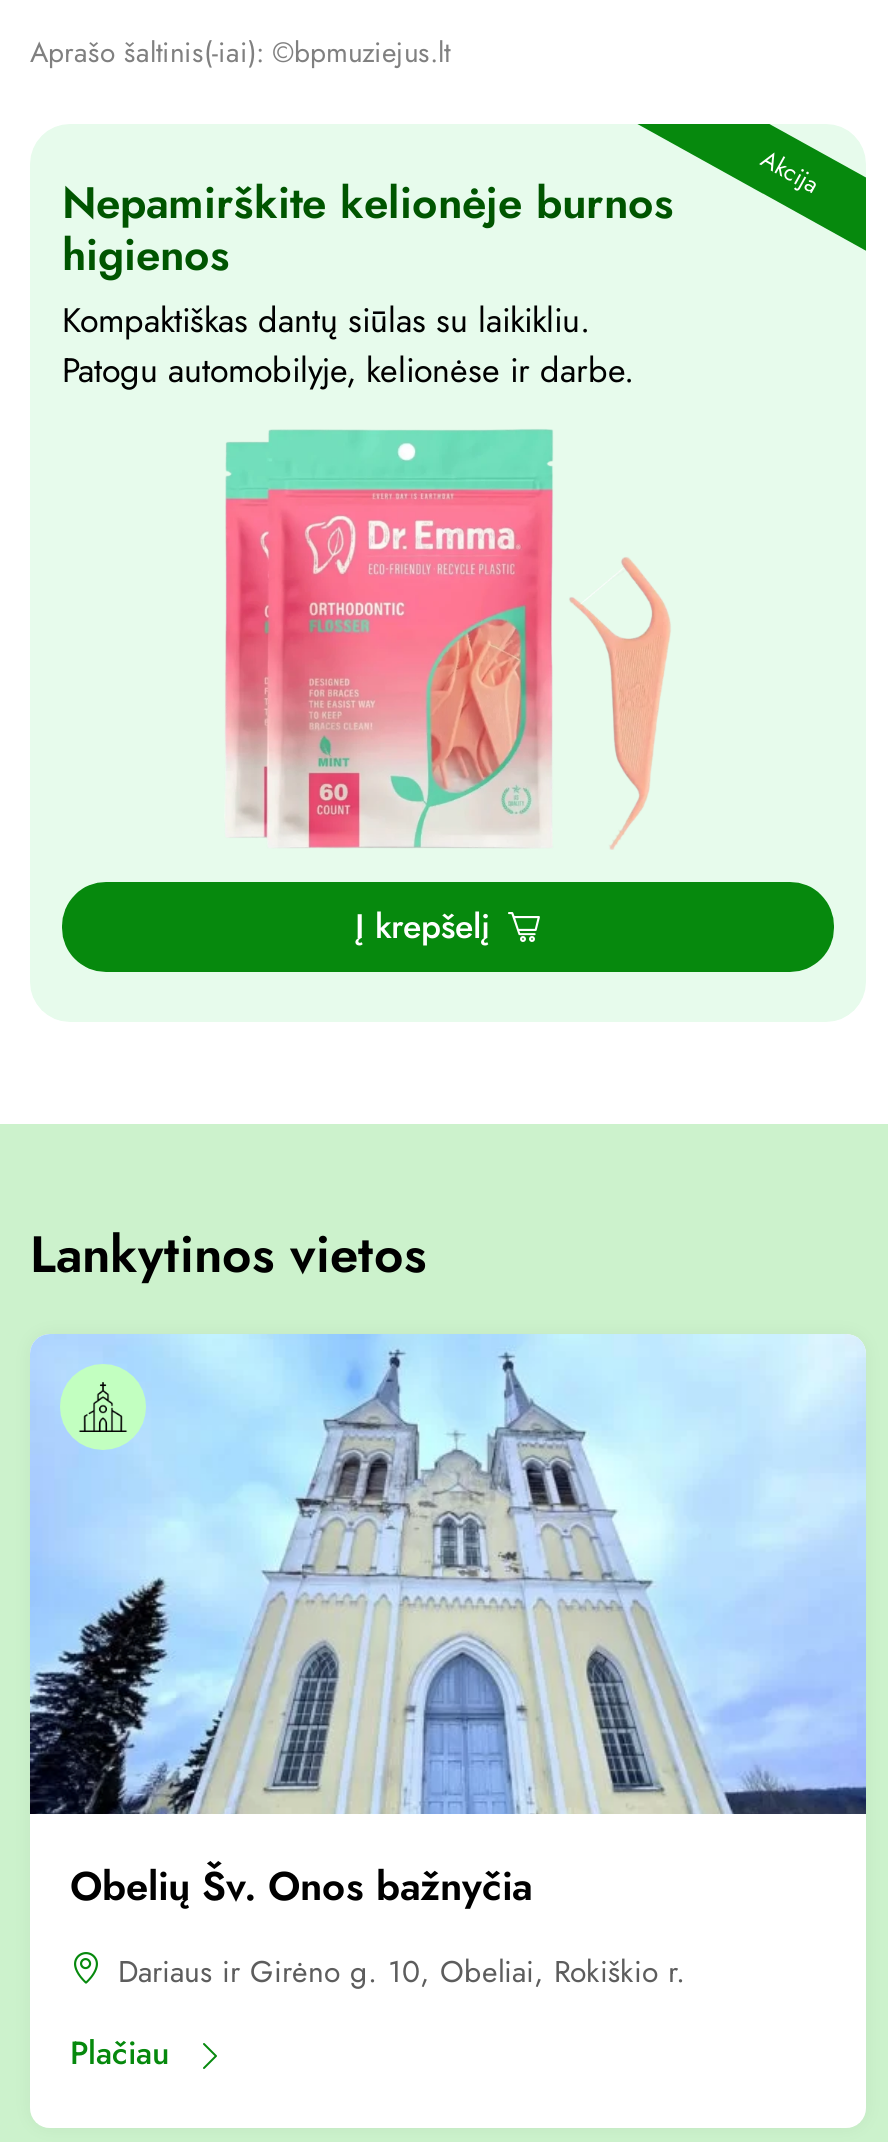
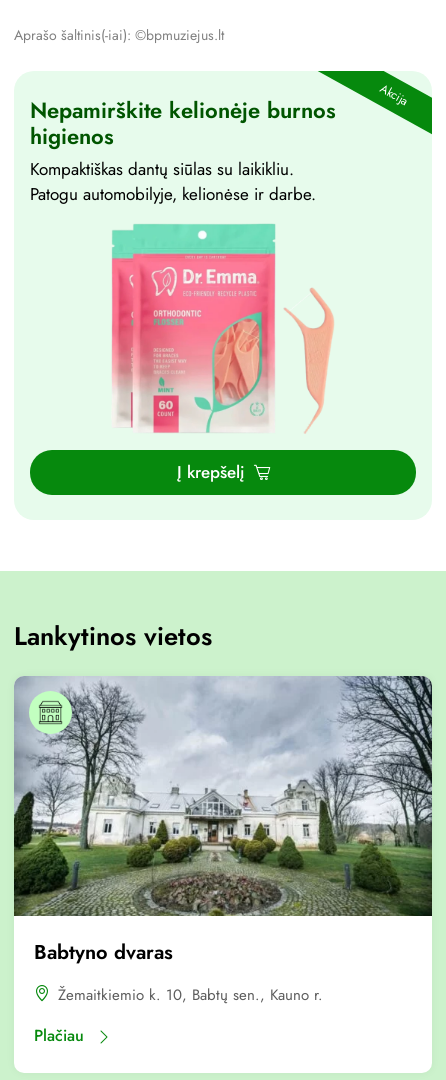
- [image]
- Obelių Šv. Onos bažnyčia
+ [image]
+ Babtyno dvaras

- Dariaus ir Girėno g. 10, Obeliai, Rokiškio r.
+ Žemaitkiemio k. 10, Babtų sen., Kauno r.
